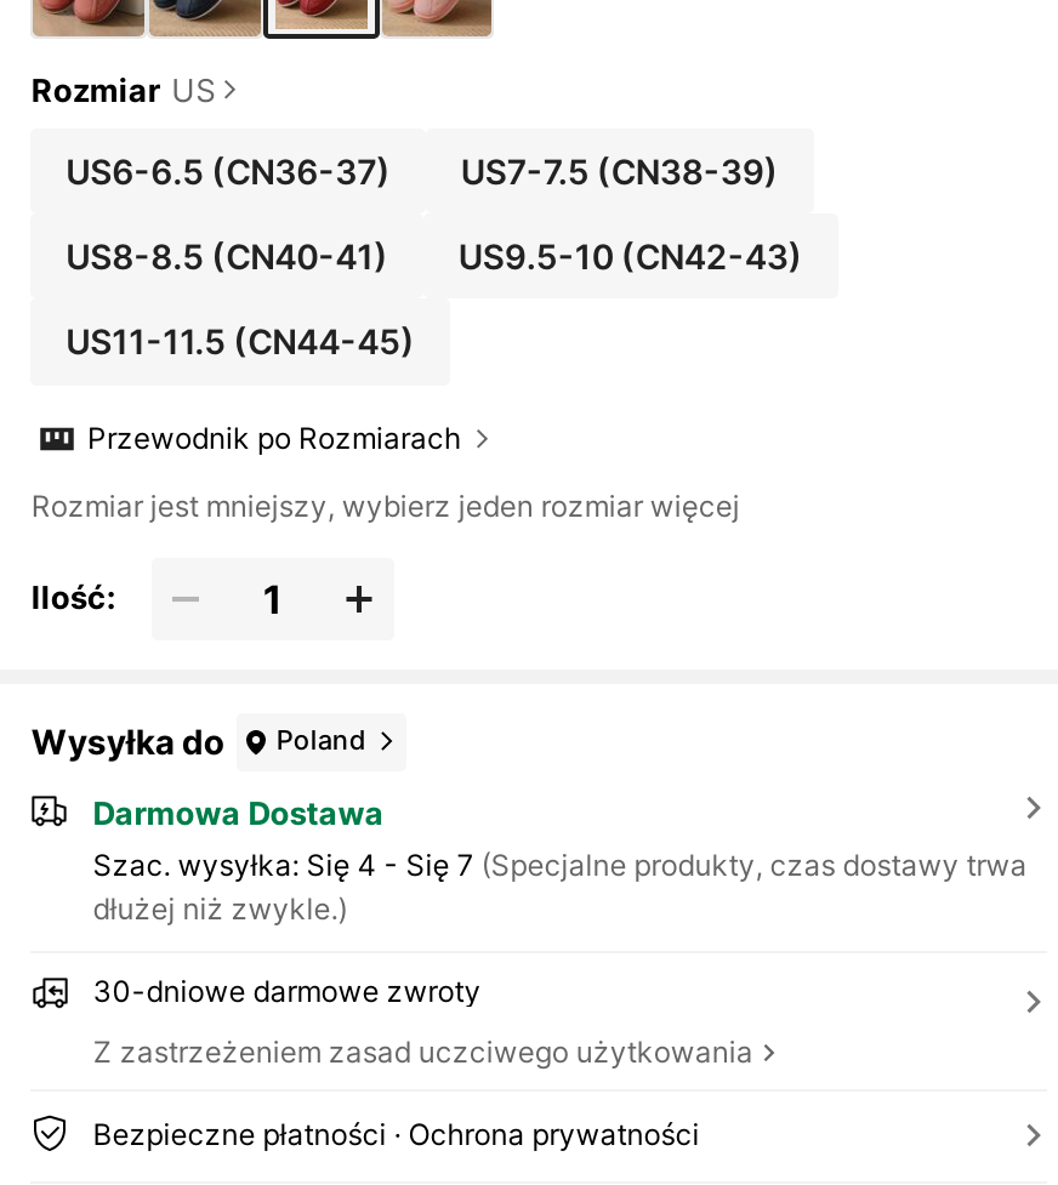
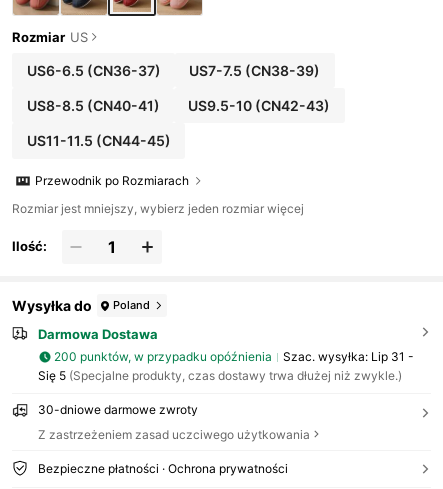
- Szac. wysyłka: Się 4 - Się 7 (Specjalne produkty, czas dostawy trwa
- dłużej niż zwykle.)
+ 200 punktów, w przypadku opóźnienia
+ Szac. wysyłka: Lip 31 -
+ Się 5 (Specjalne produkty, czas dostawy trwa dłużej niż zwykle.)
